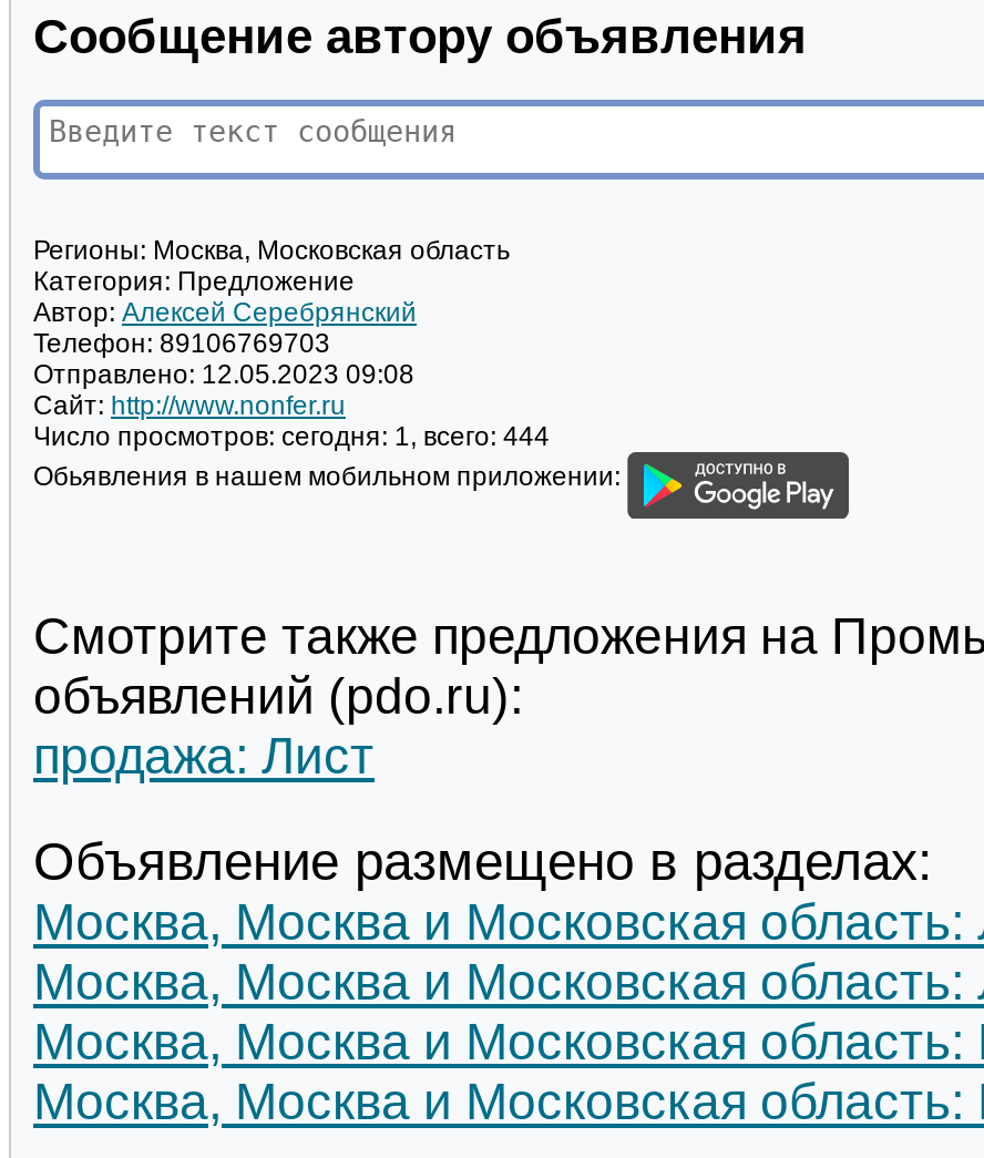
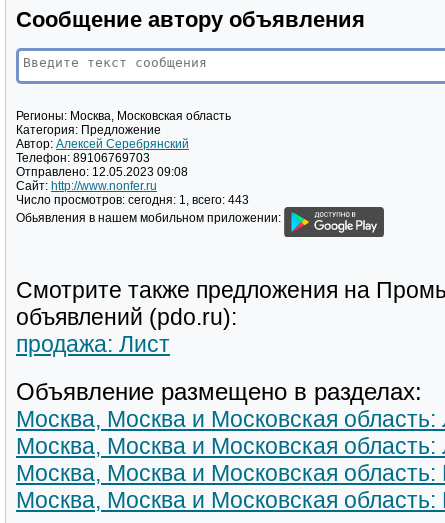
- Число просмотров: сегодня: 1, всего: 444
+ Число просмотров: сегодня: 1, всего: 443
